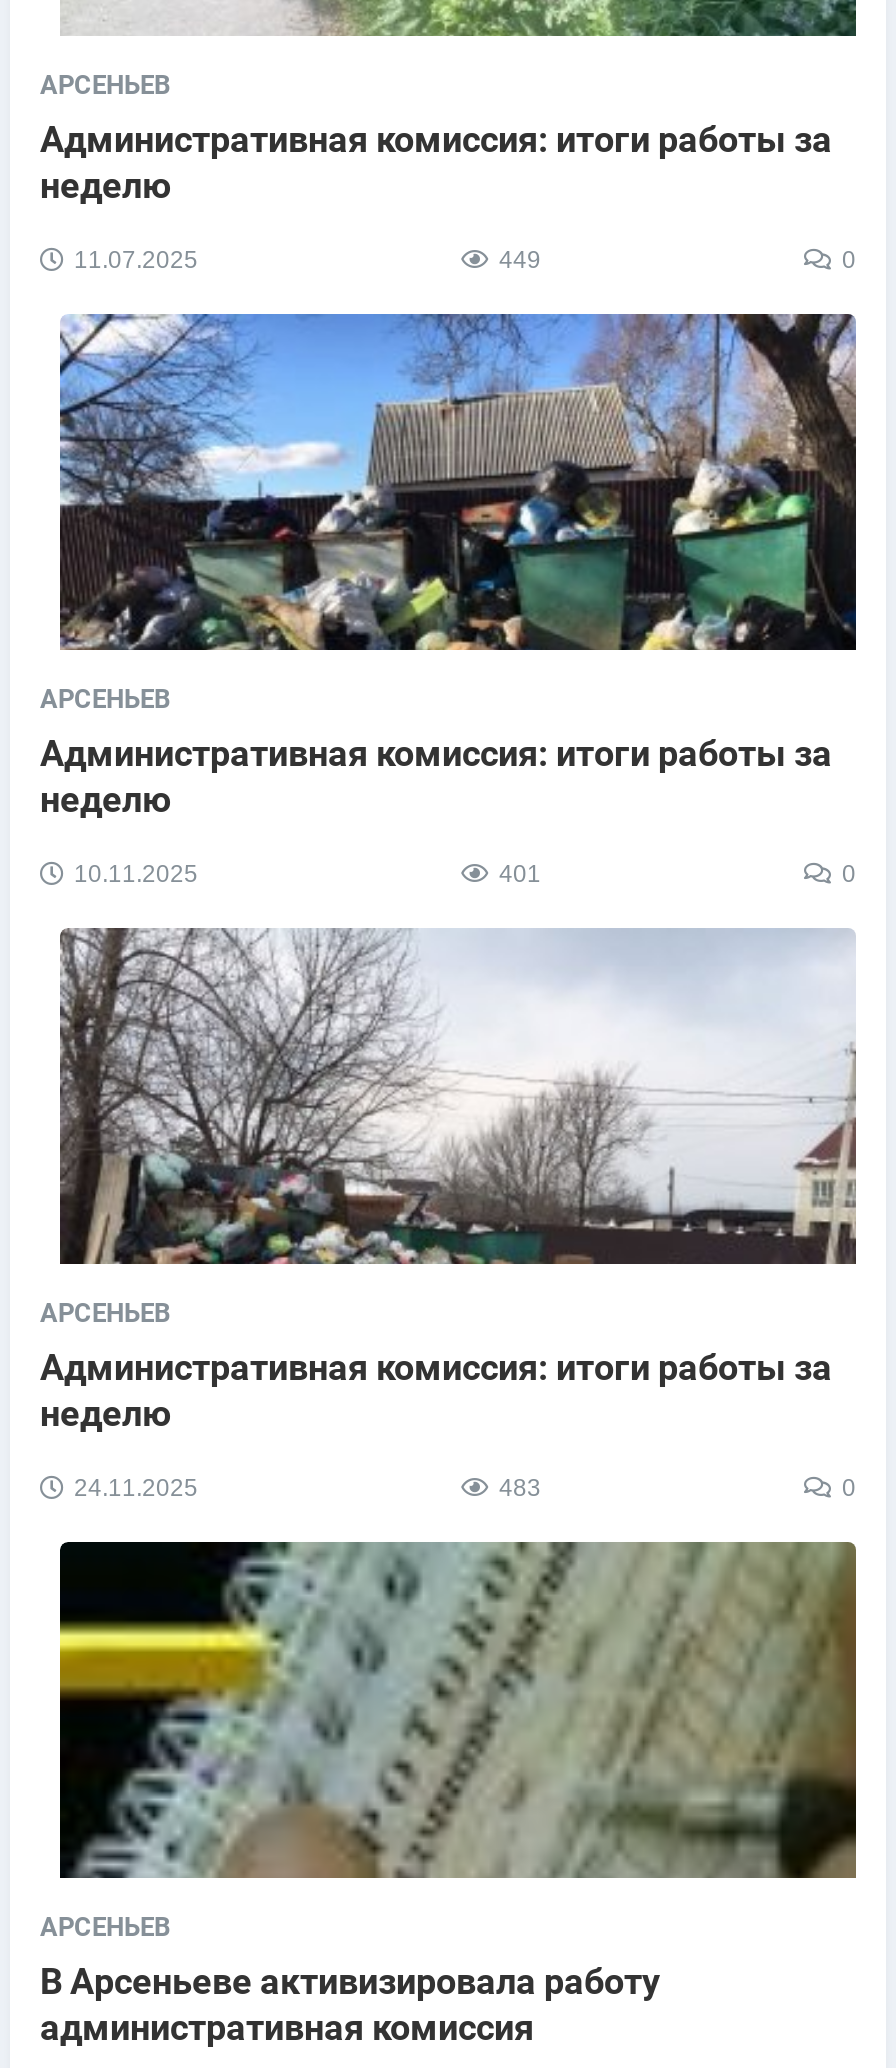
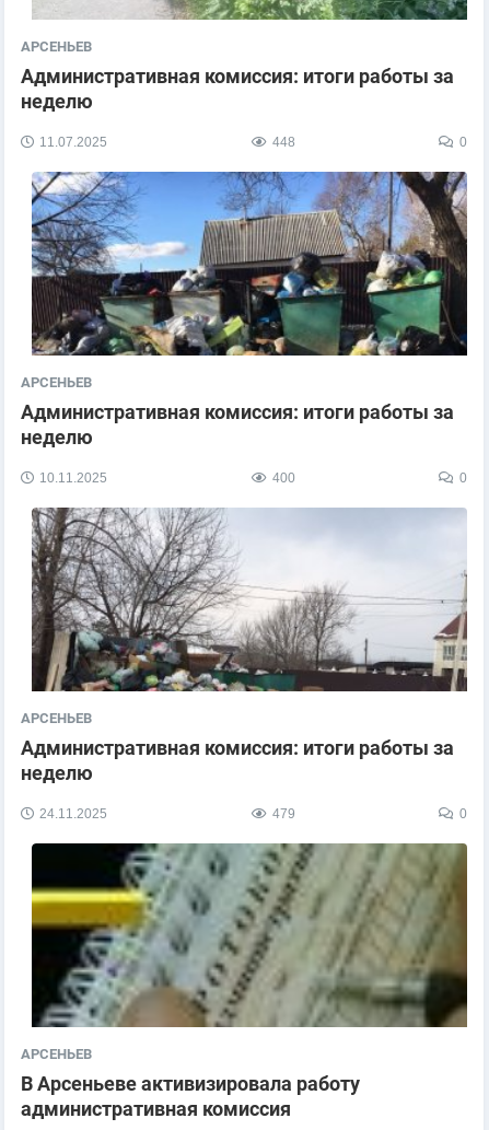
- 449
+ 448

- 401
+ 400

- 483
+ 479
